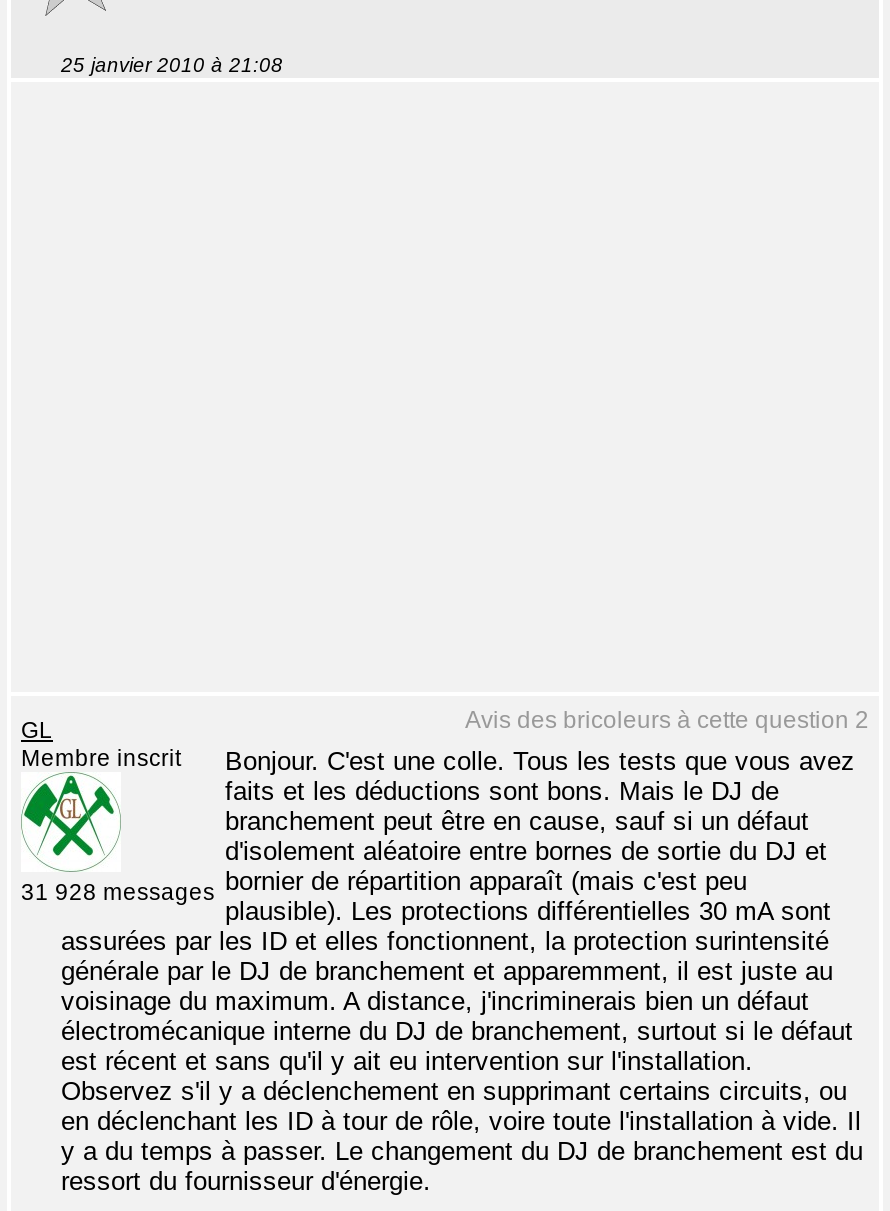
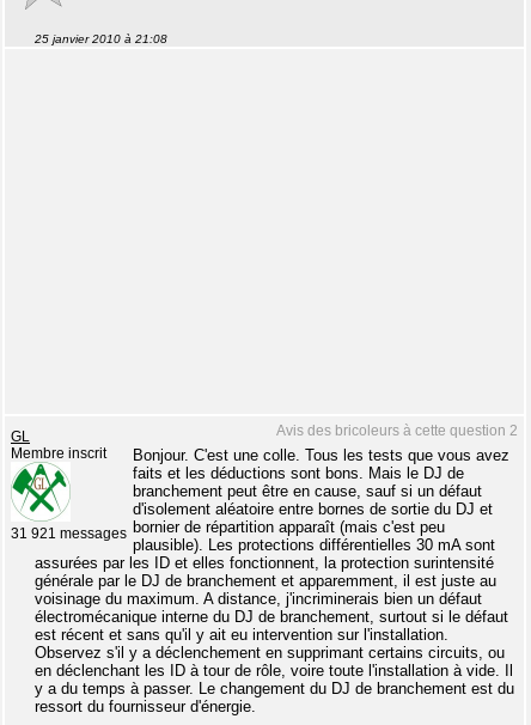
- 31 928 messages bornier de répartition apparaît (mais c'est peu
+ 31 921 messages bornier de répartition apparaît (mais c'est peu
